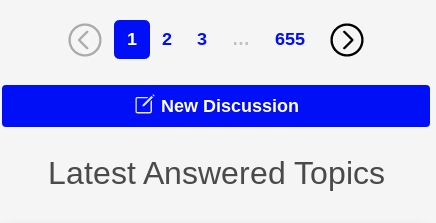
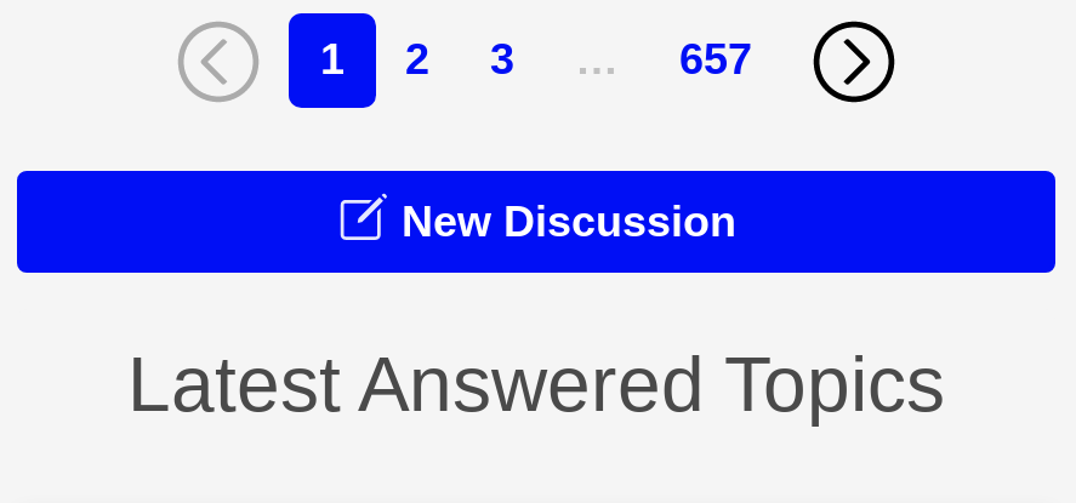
- 655
+ 657
